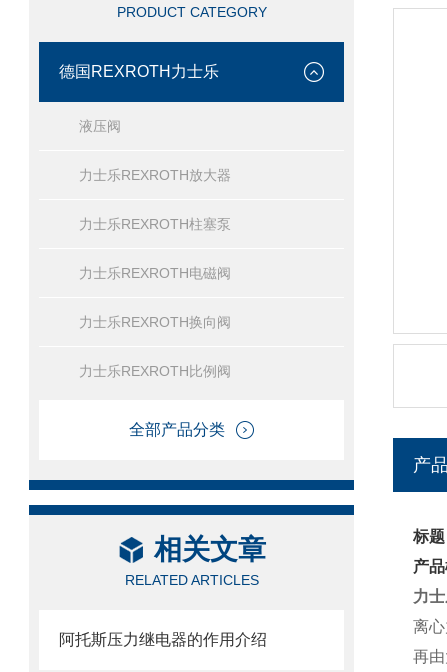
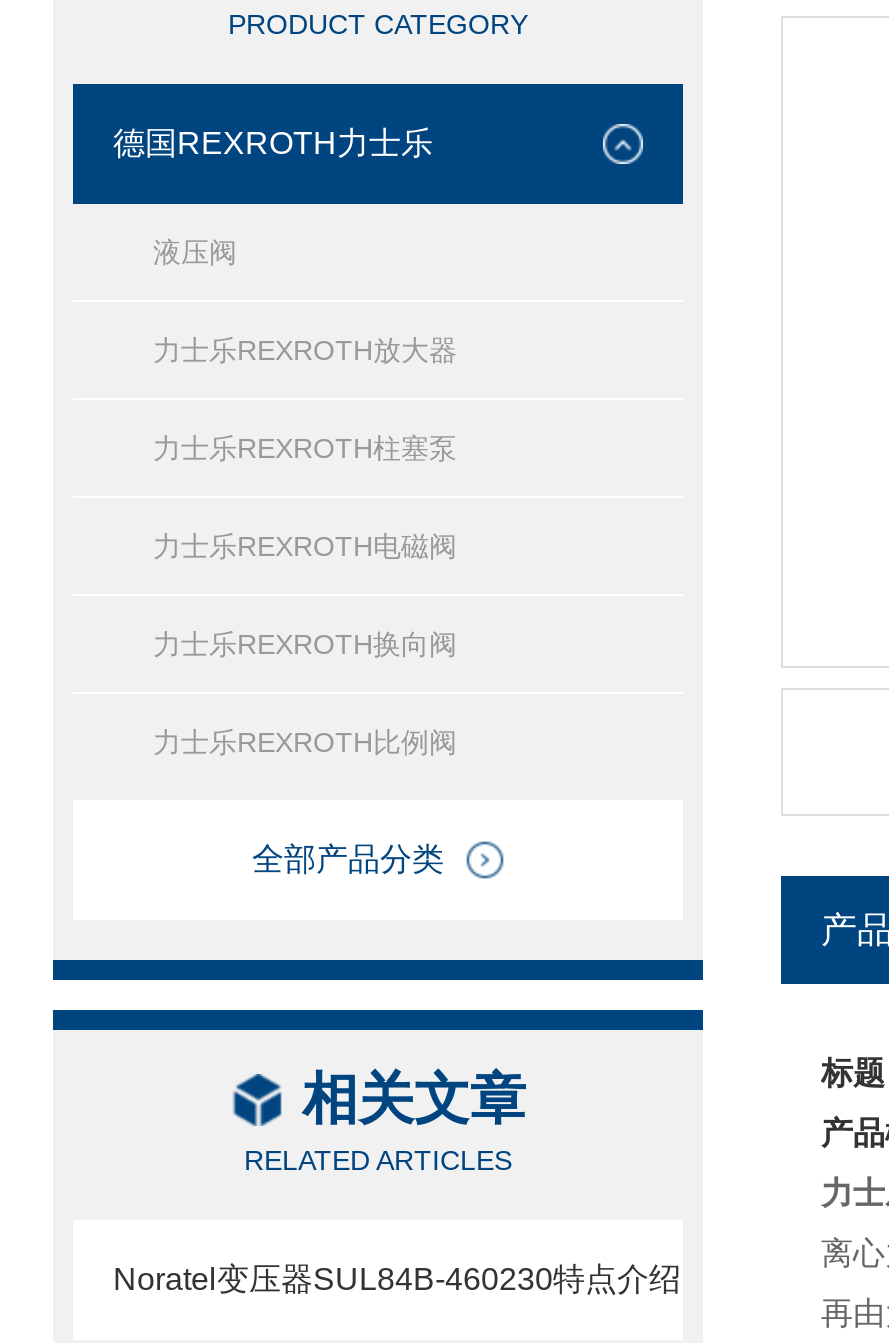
- 阿托斯压力继电器的作用介绍
+ Noratel变压器SUL84B-460230特点介绍
